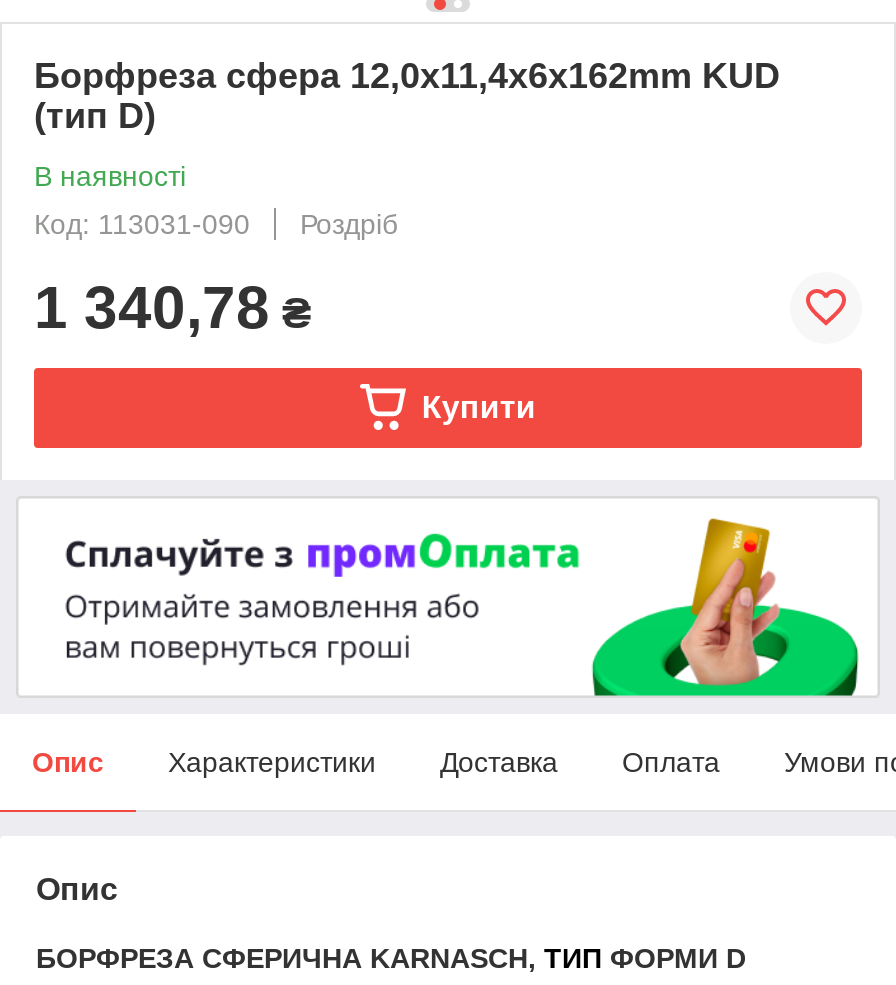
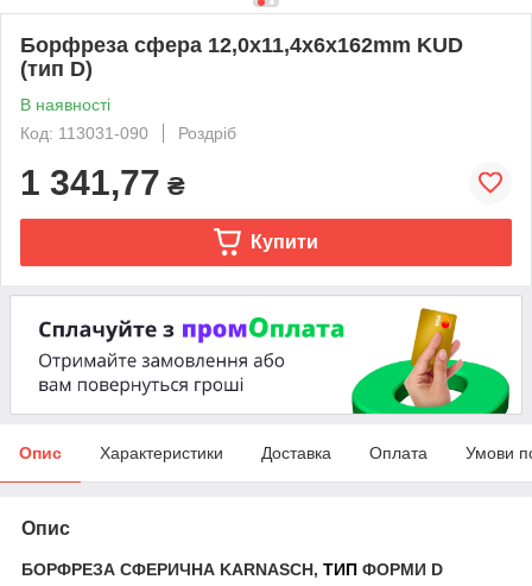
- 1 340,78 ₴
+ 1 341,77 ₴
